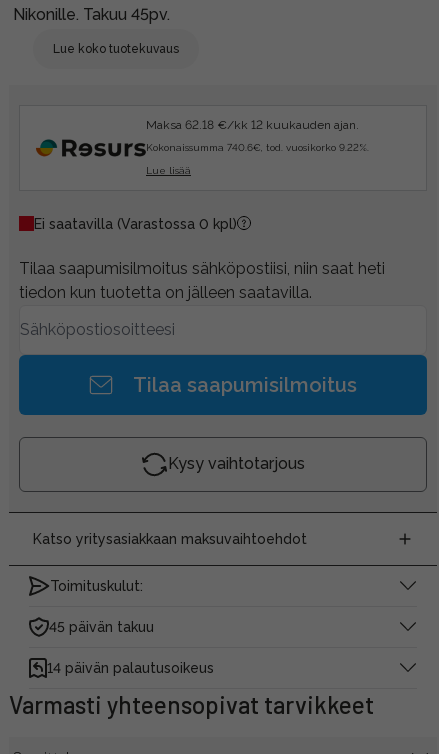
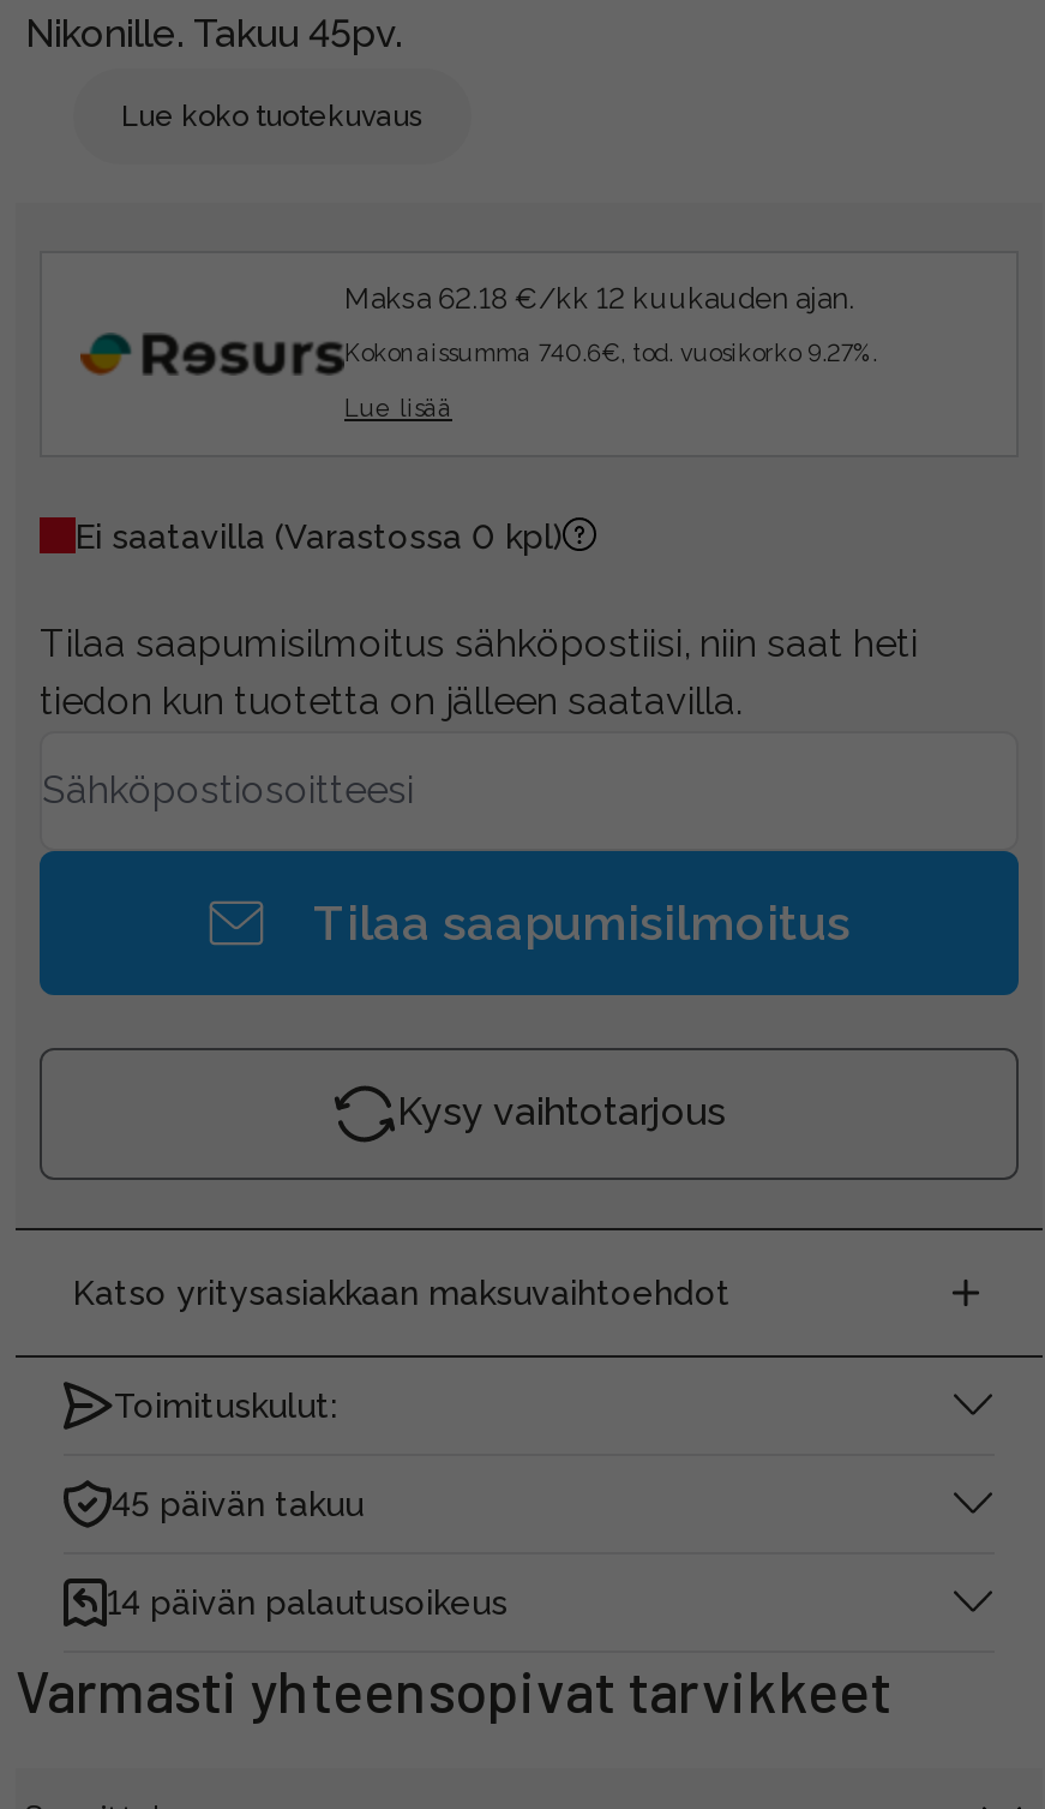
- Kokonaissumma 740.6€, tod. vuosikorko 9.22%.
+ Kokonaissumma 740.6€, tod. vuosikorko 9.27%.
